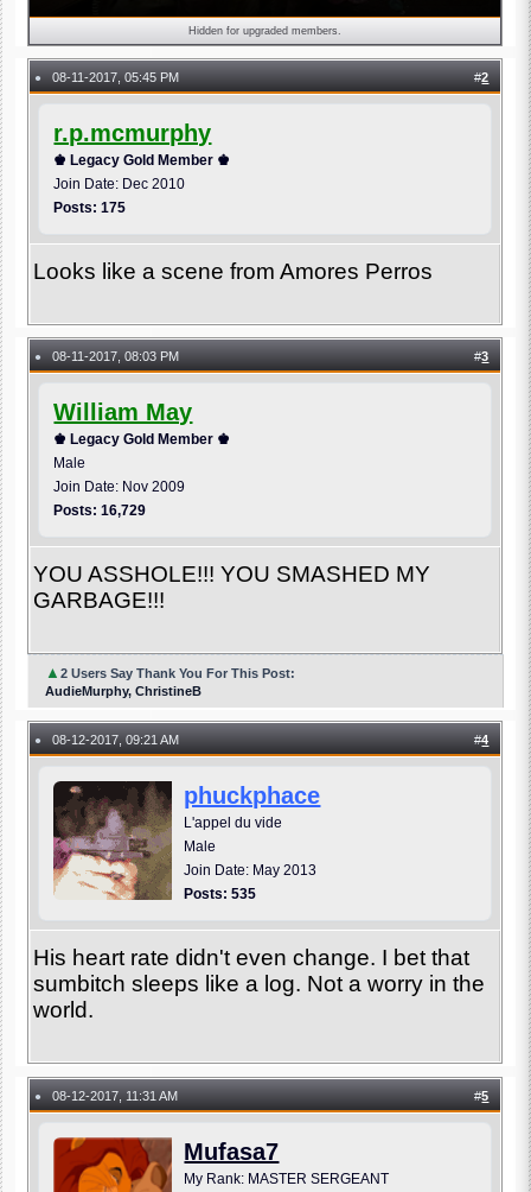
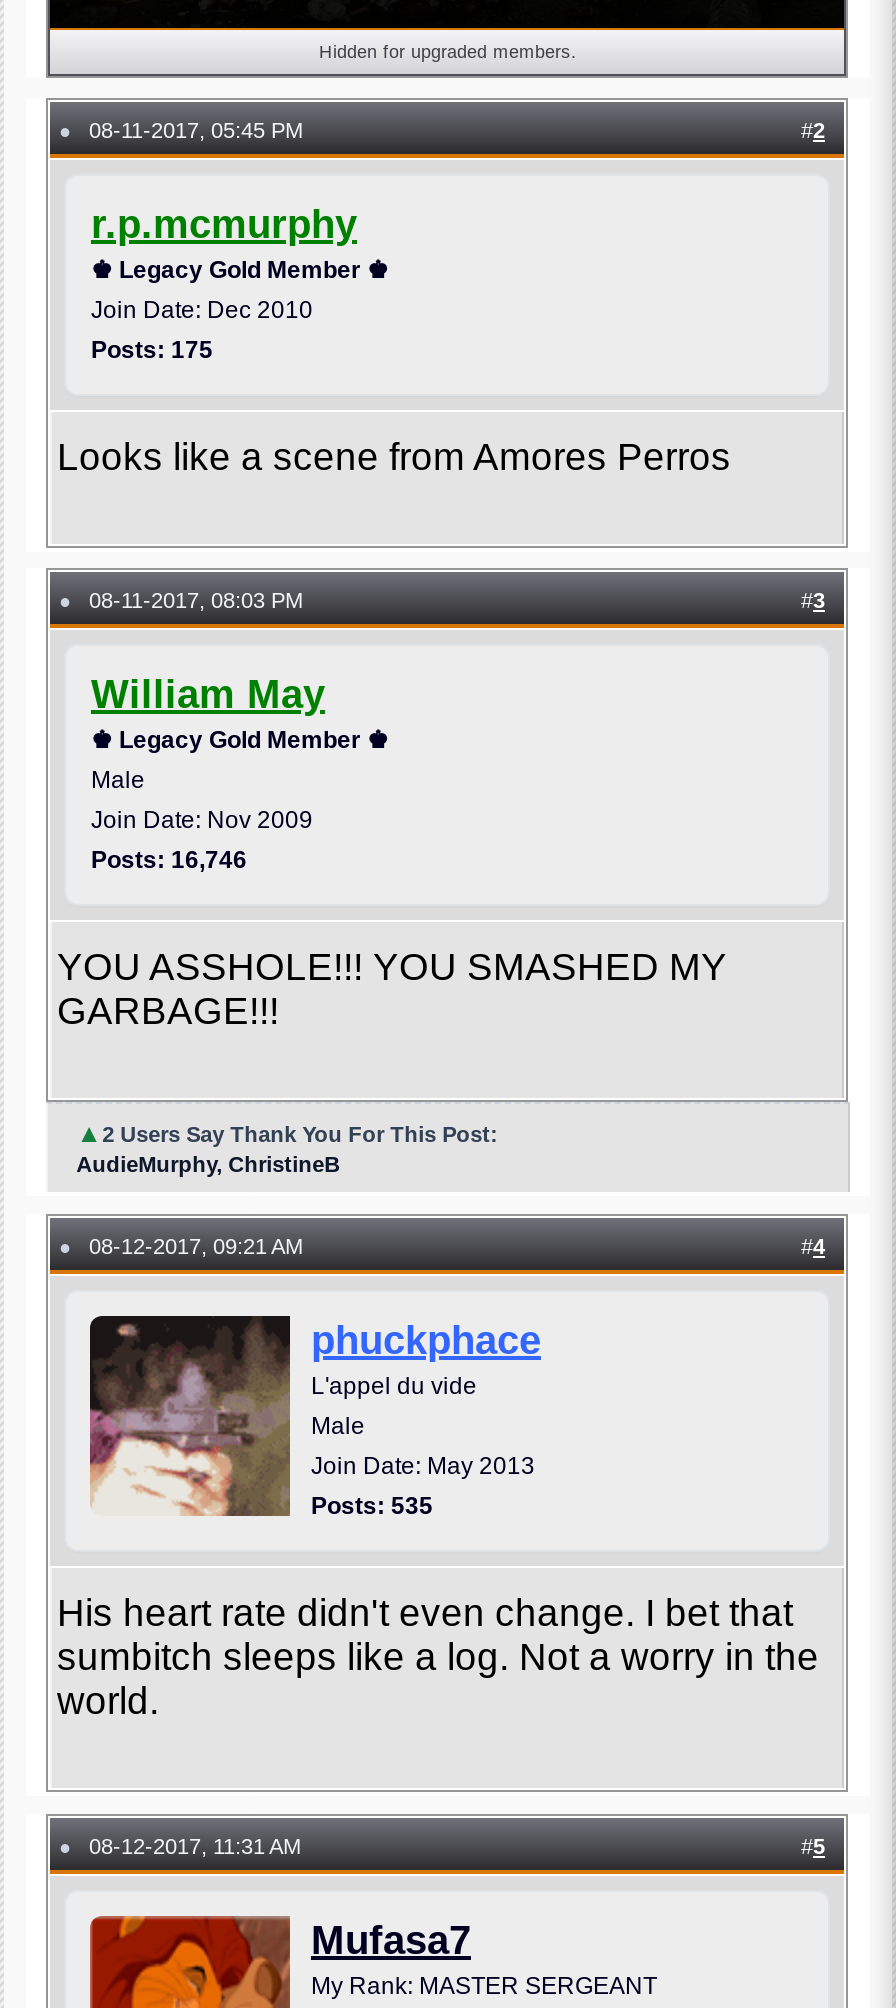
- Posts: 16,729
+ Posts: 16,746
